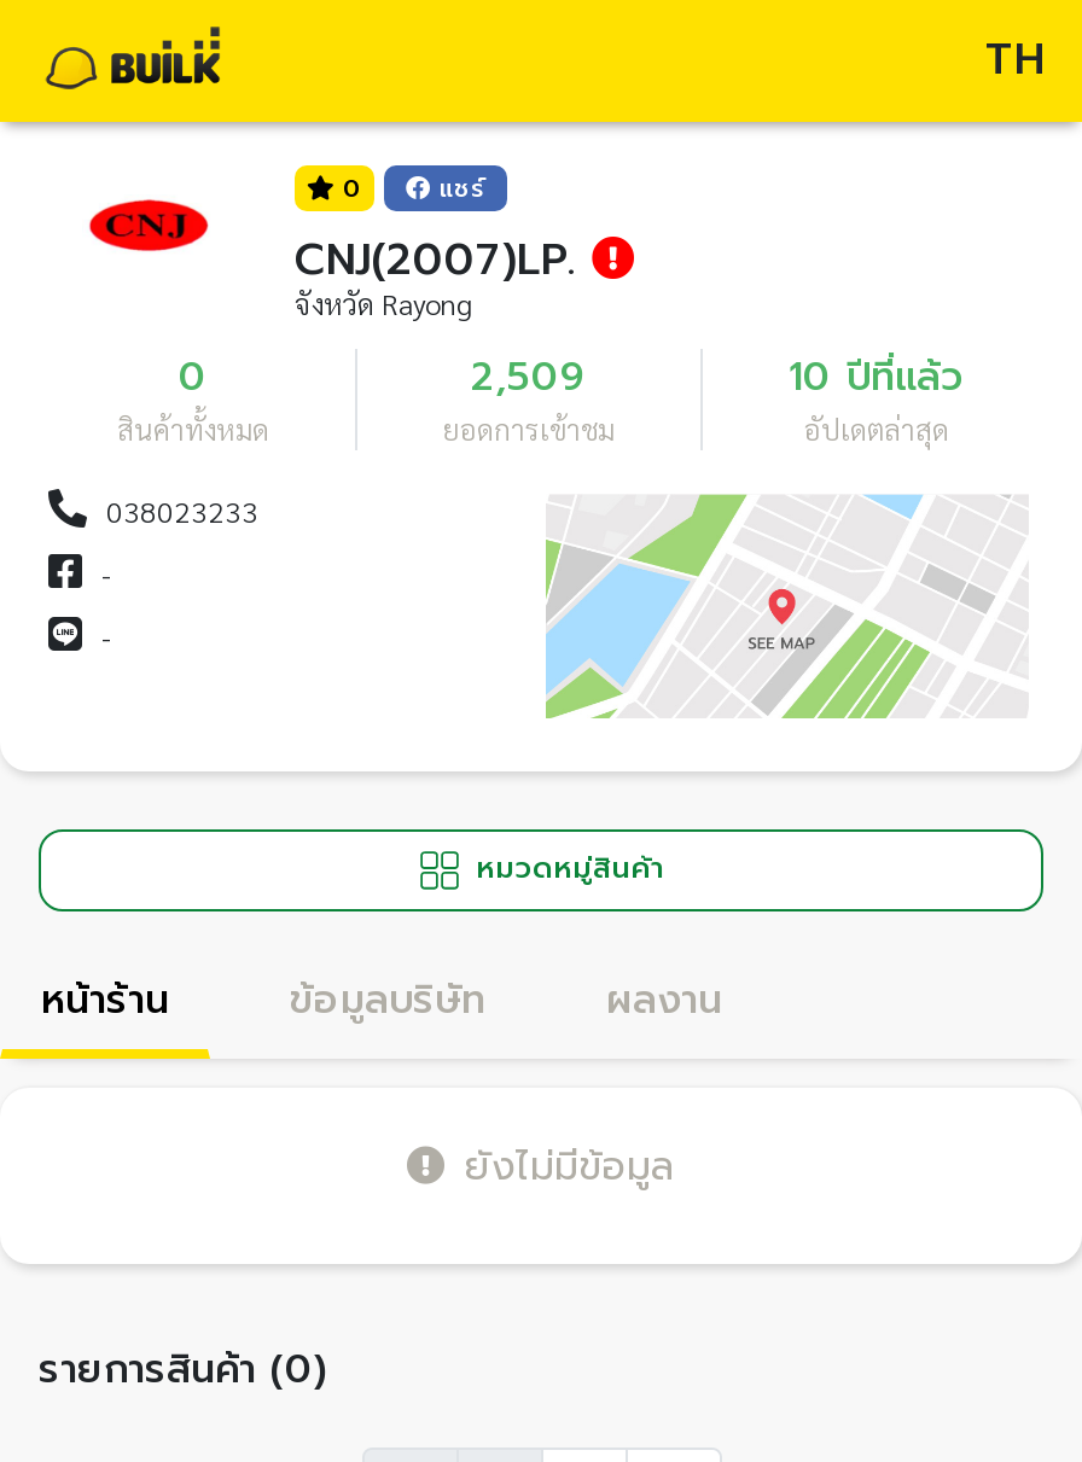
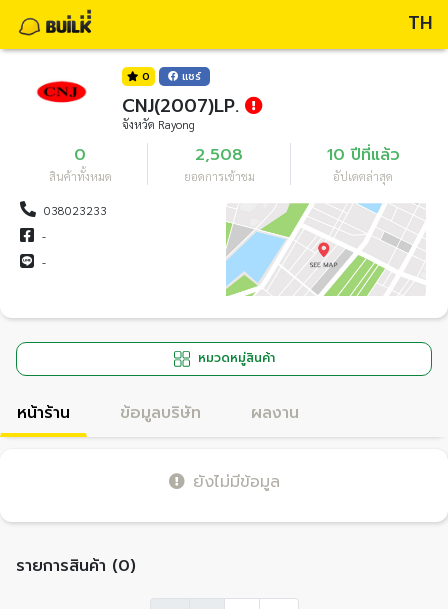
- 2,509
+ 2,508
